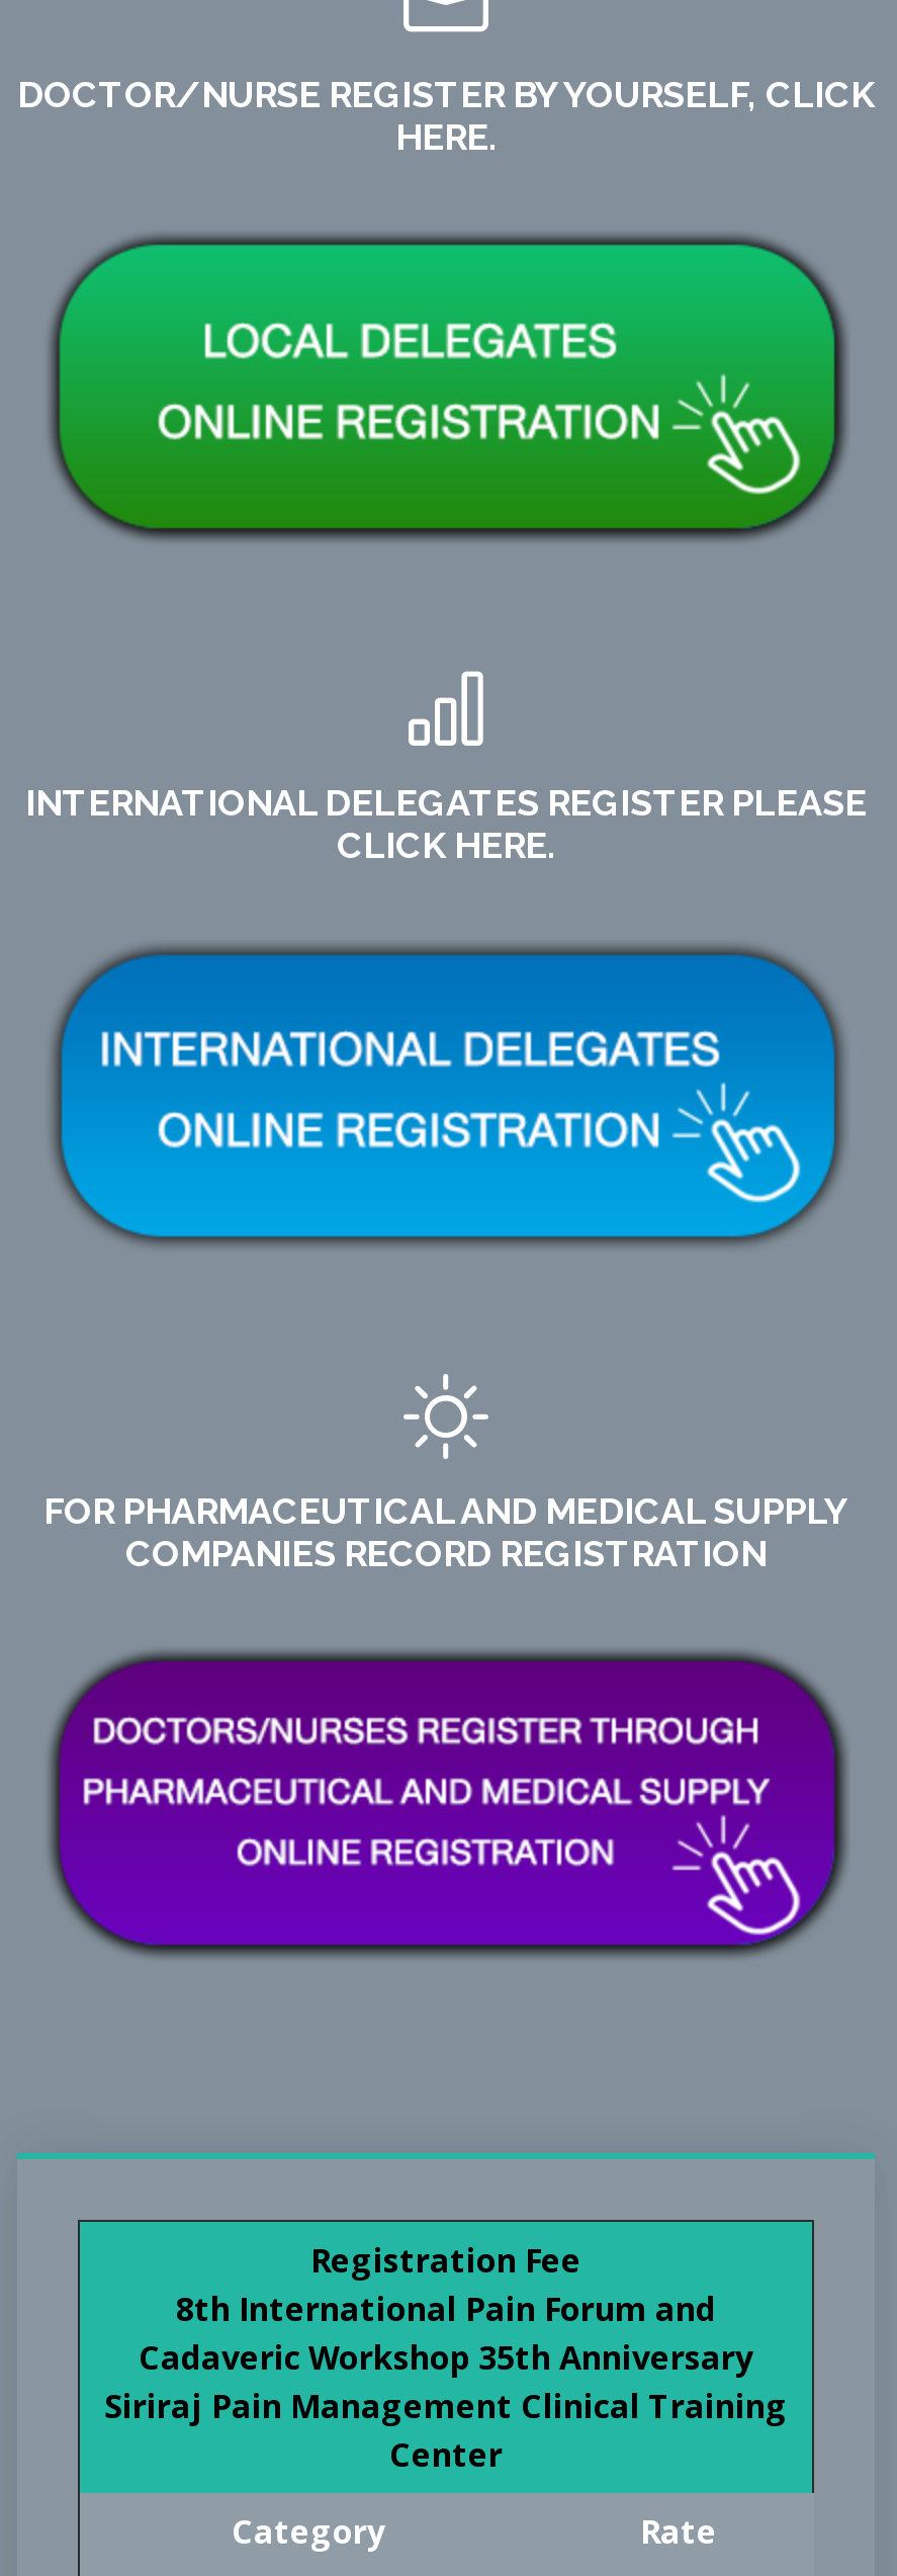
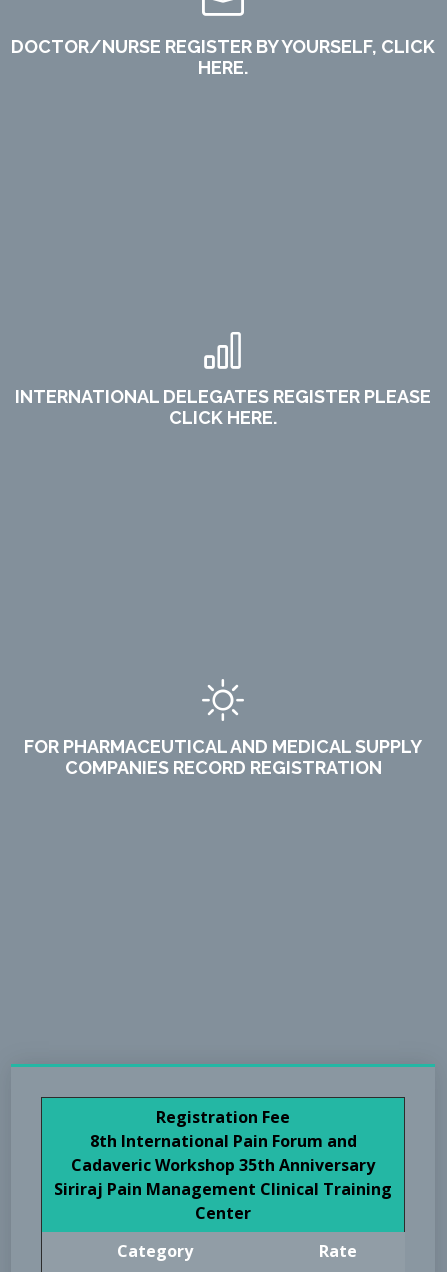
- [image]

- [image]

- [image]
